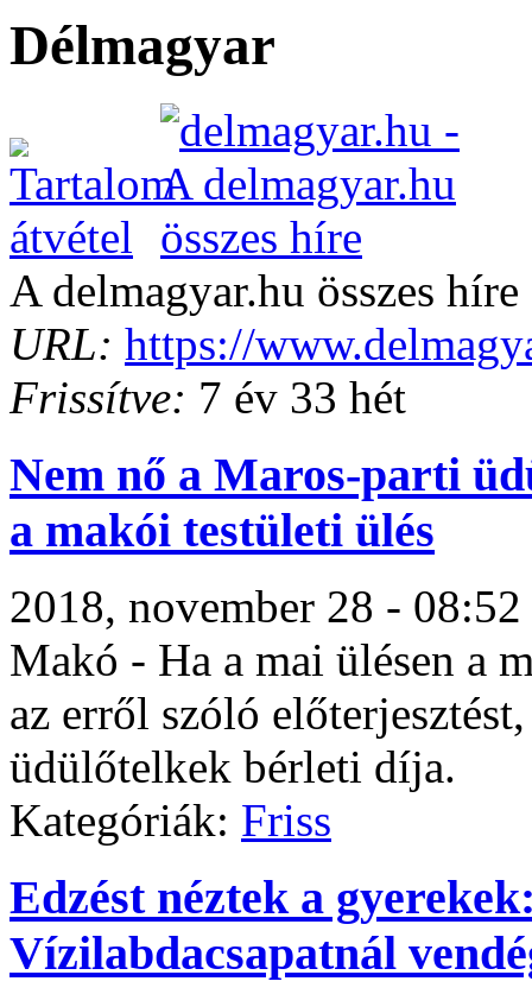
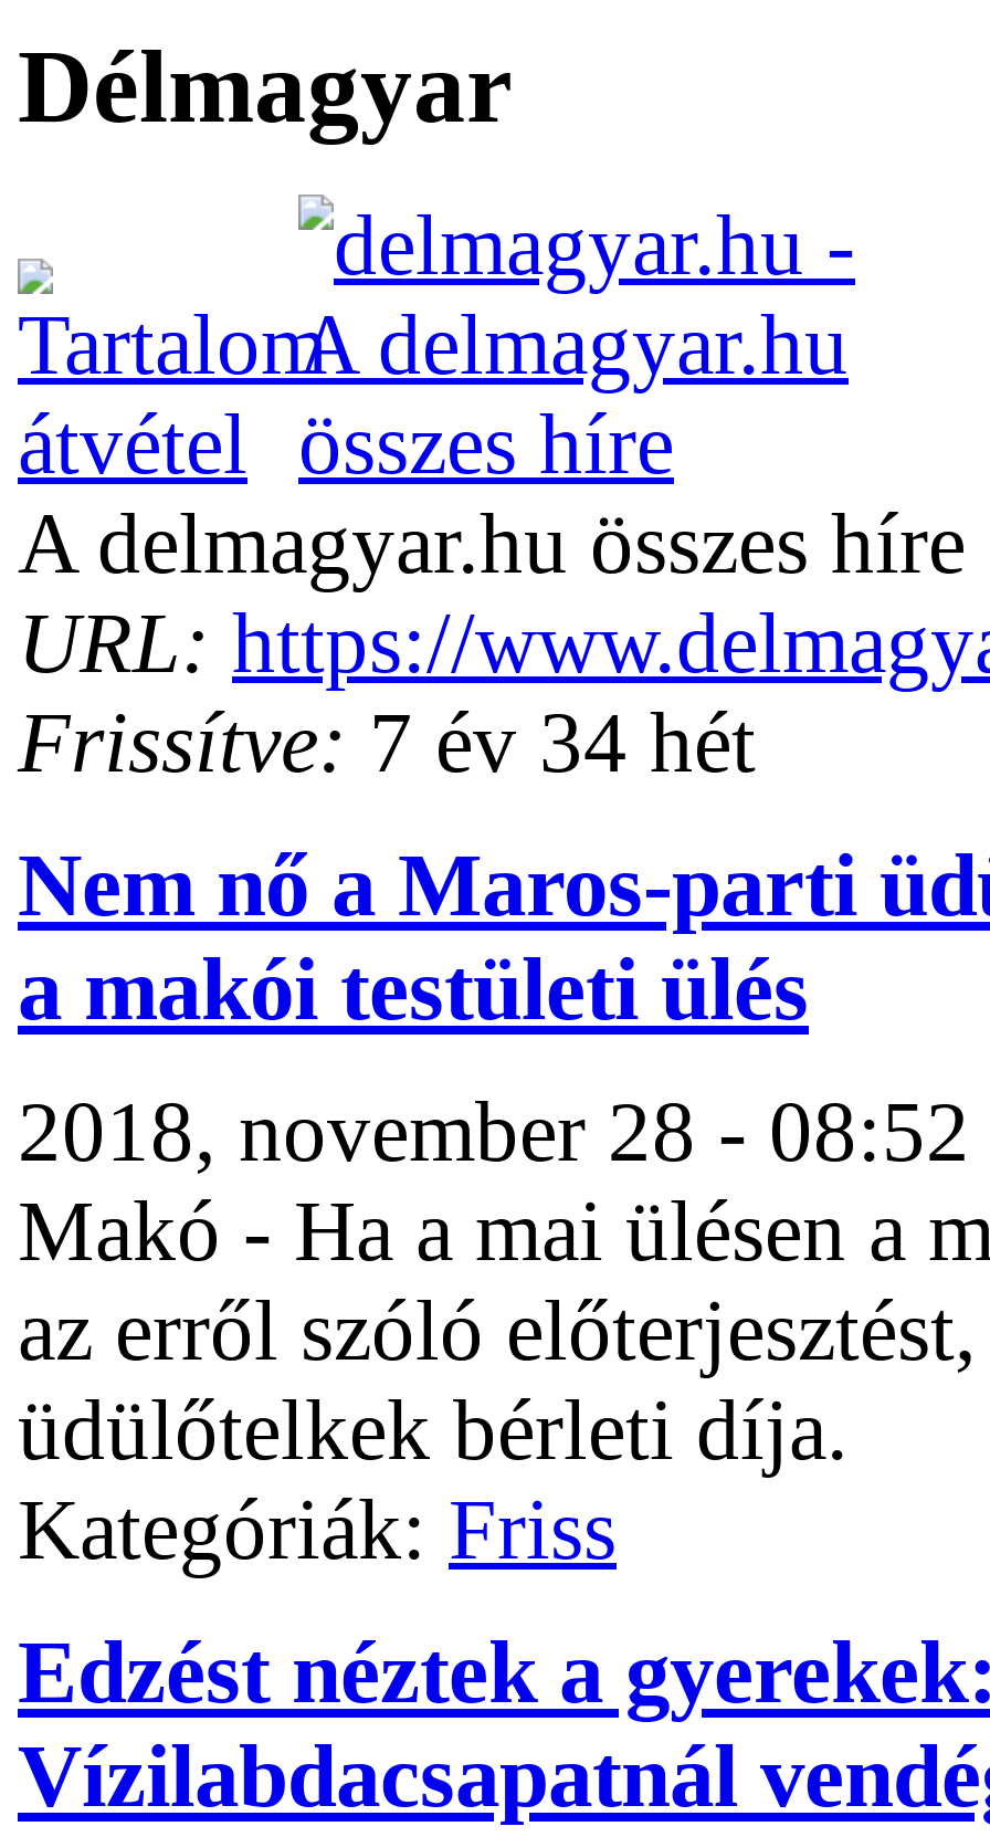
- Frissítve: 7 év 33 hét
+ Frissítve: 7 év 34 hét
